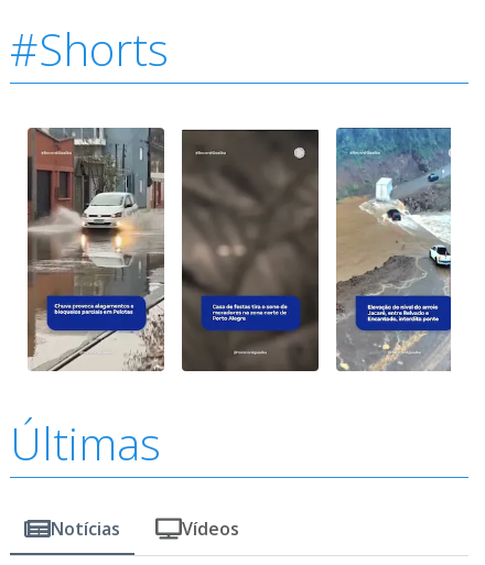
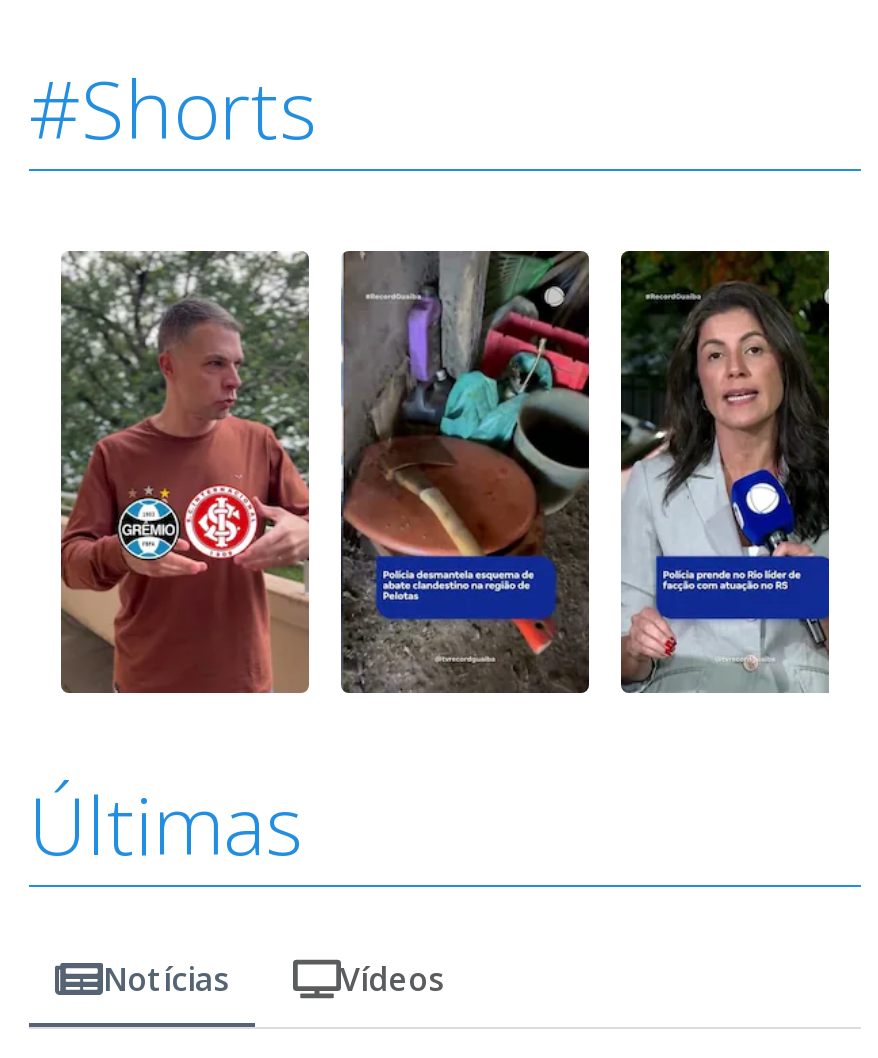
- [image]
+ [image]

- [image]
+ [image]

- [image]
+ [image]
